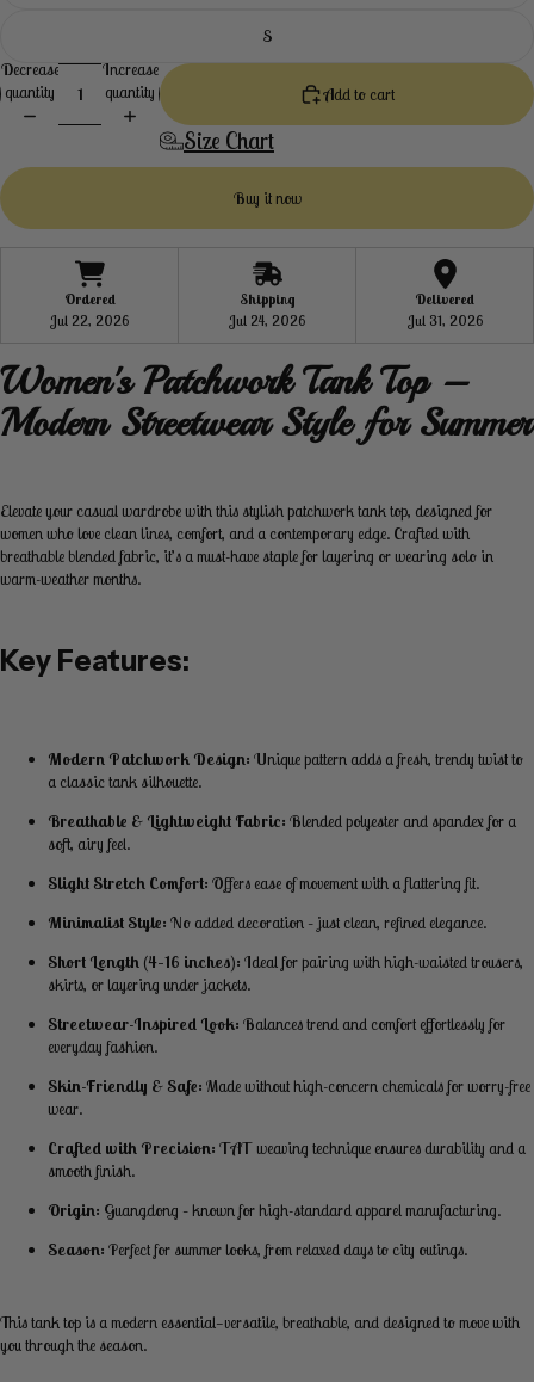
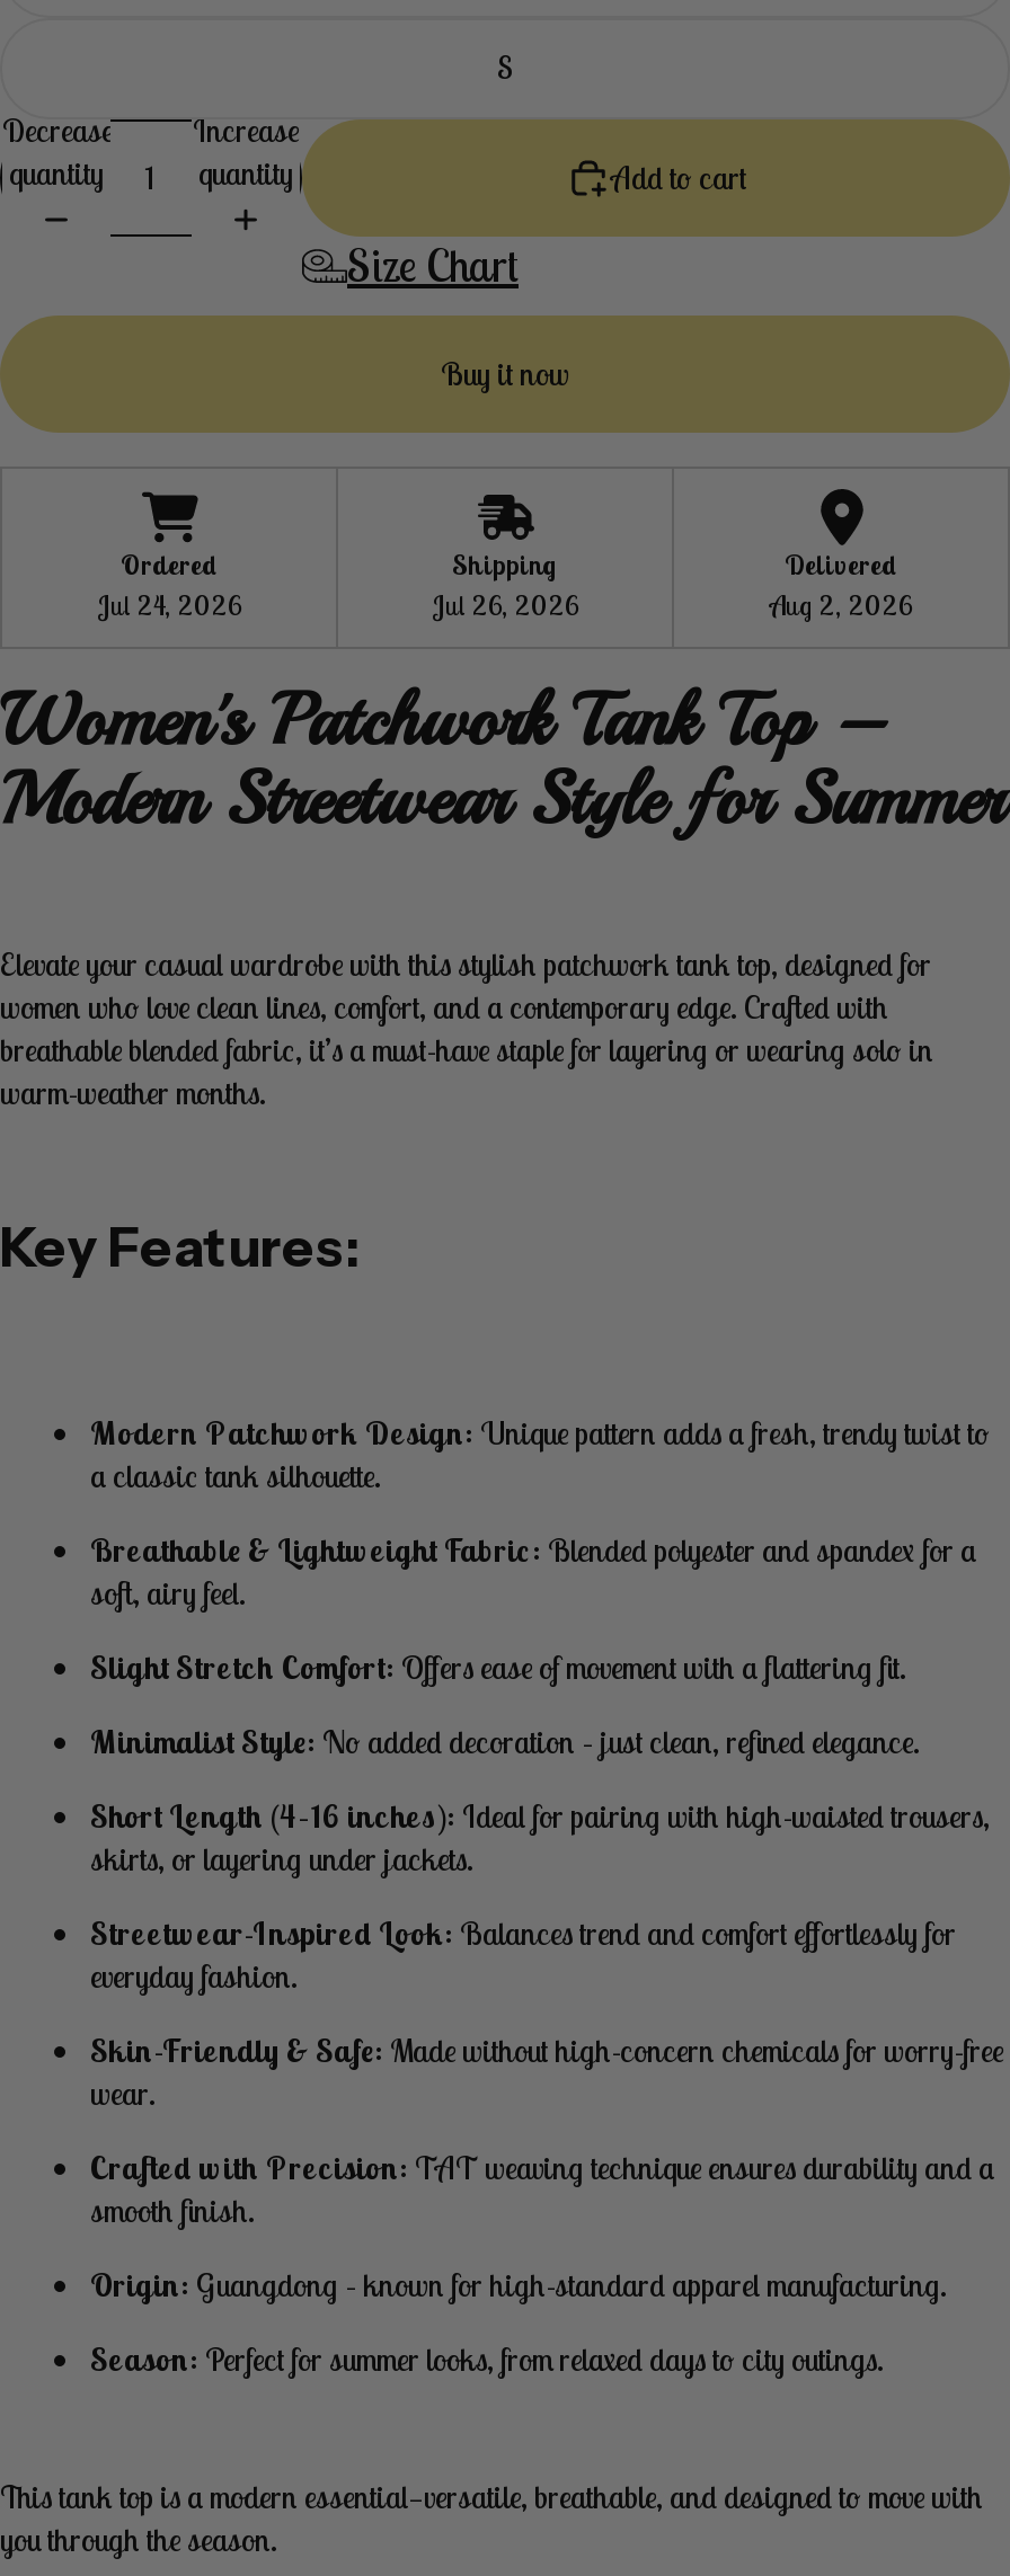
- Jul 22, 2026
+ Jul 24, 2026

- Jul 24, 2026
+ Jul 26, 2026

- Jul 31, 2026
+ Aug 2, 2026
